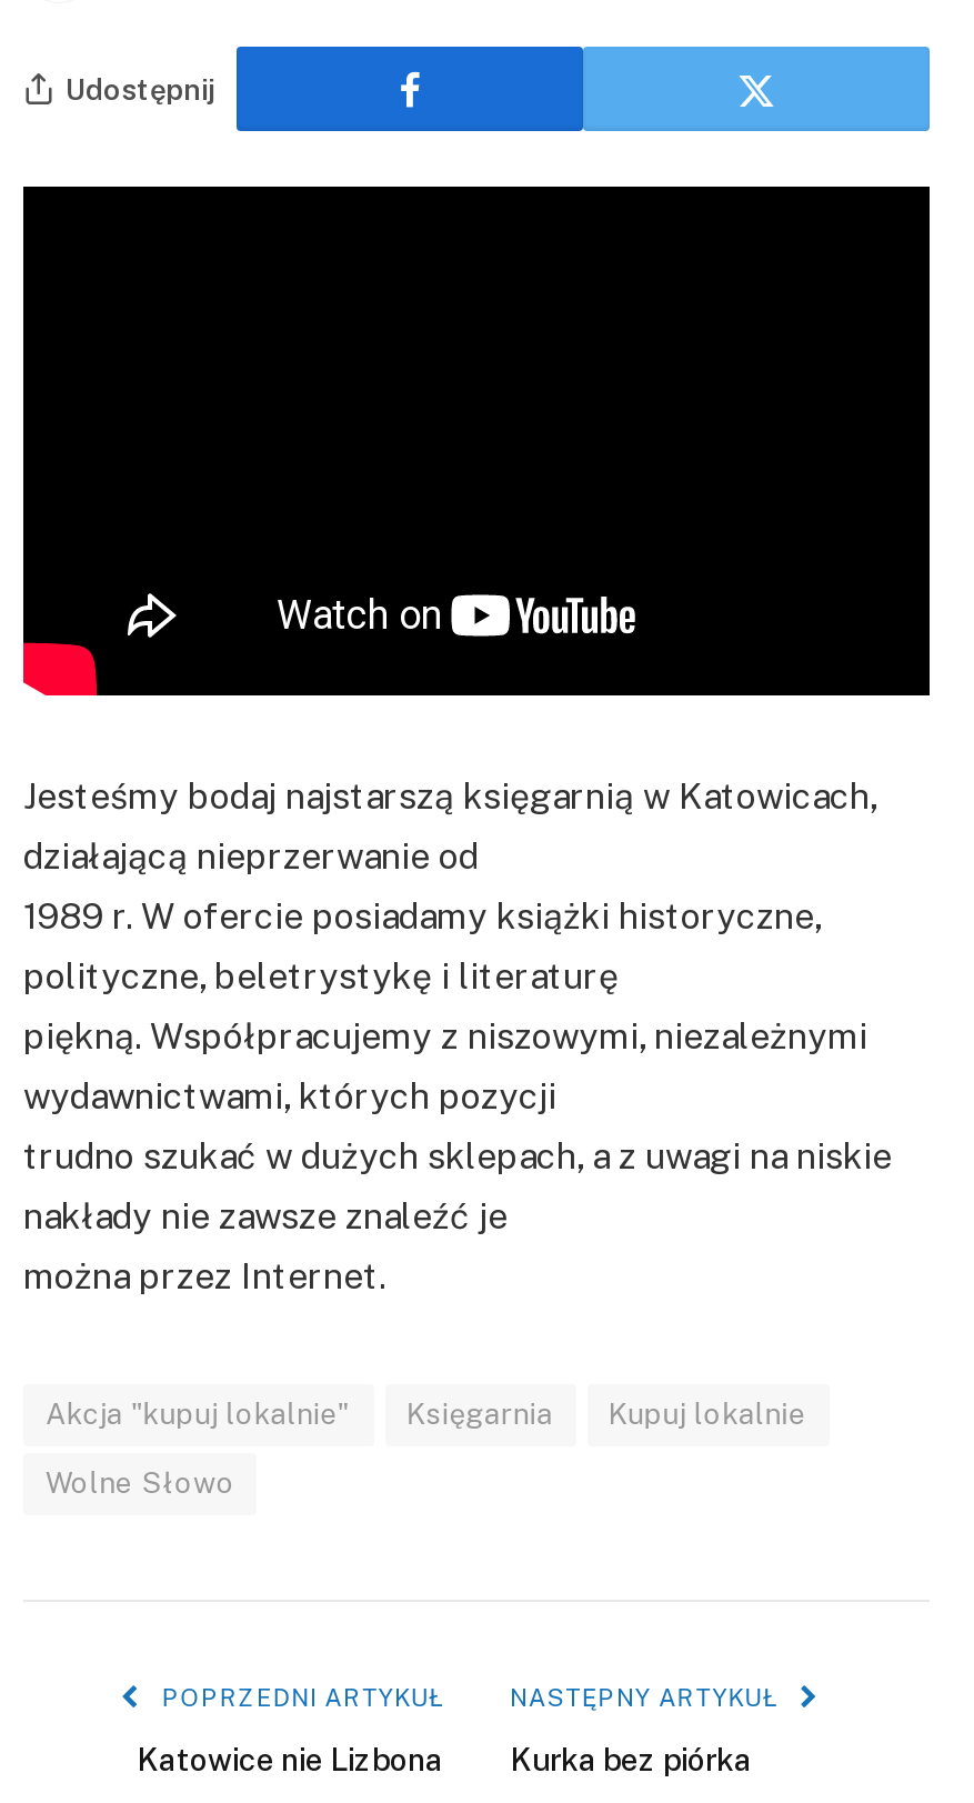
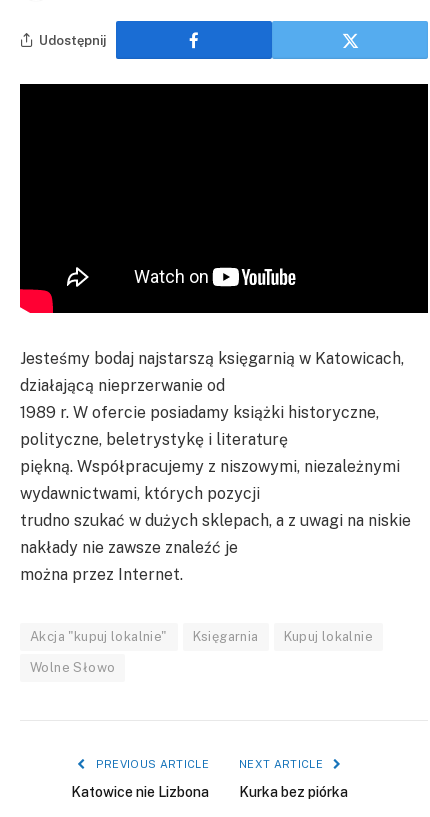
- POPRZEDNI ARTYKUŁ
+ PREVIOUS ARTICLE

- NASTĘPNY ARTYKUŁ
+ NEXT ARTICLE
